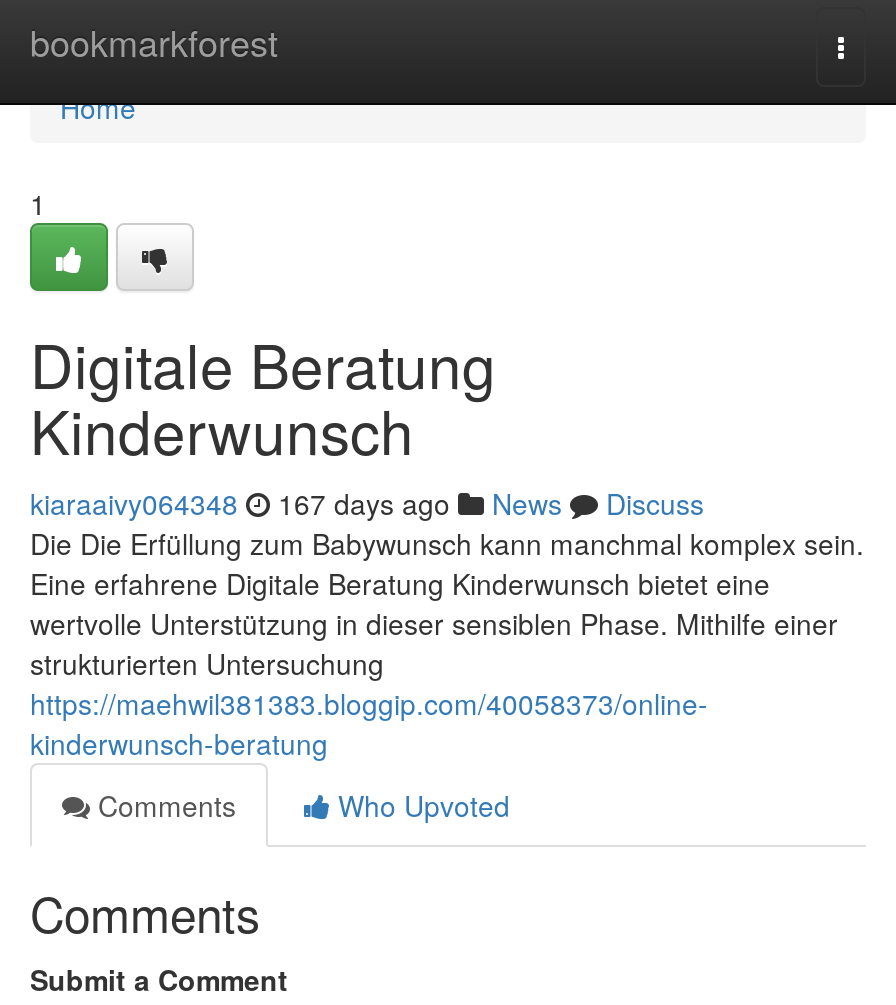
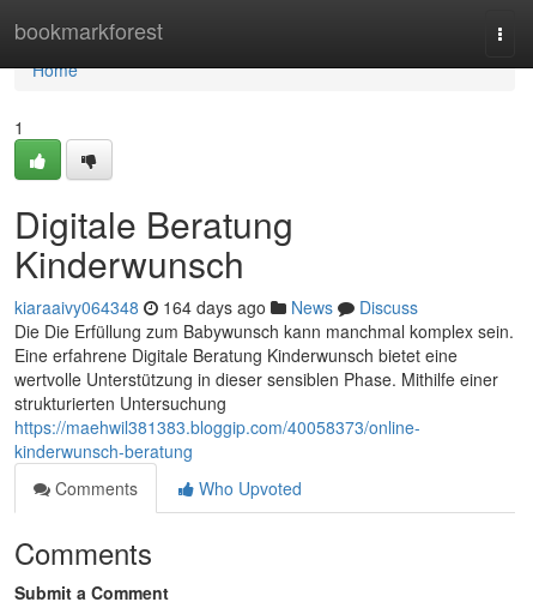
- kiaraaivy064348 167 days ago News Discuss
+ kiaraaivy064348 164 days ago News Discuss
